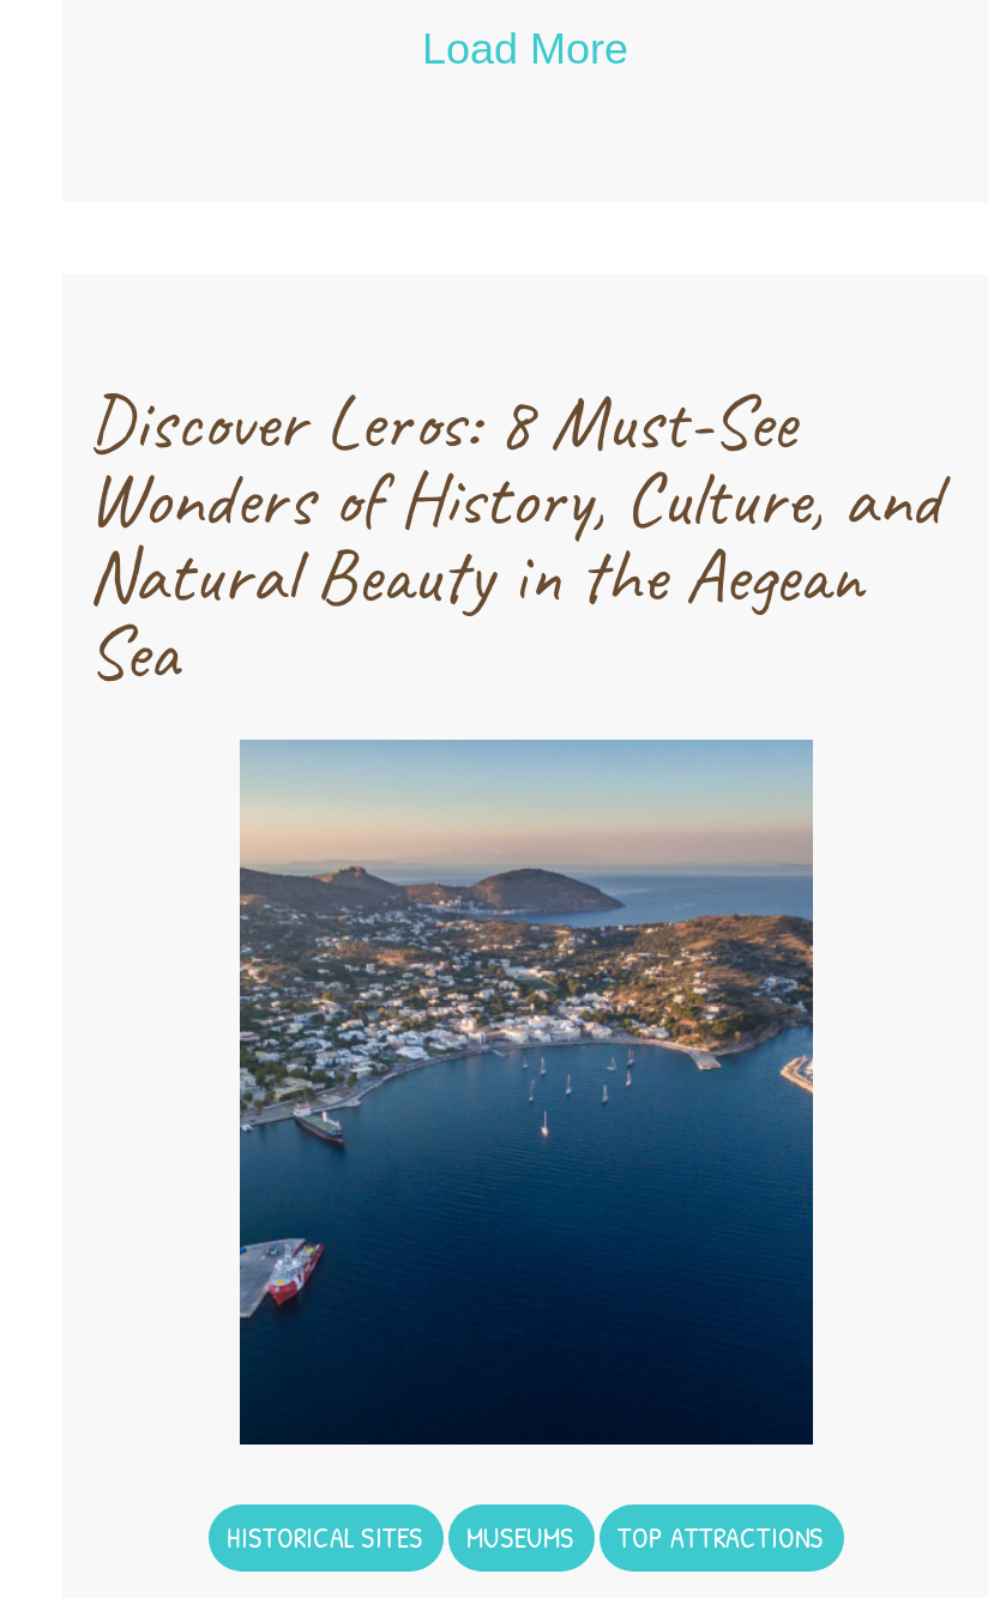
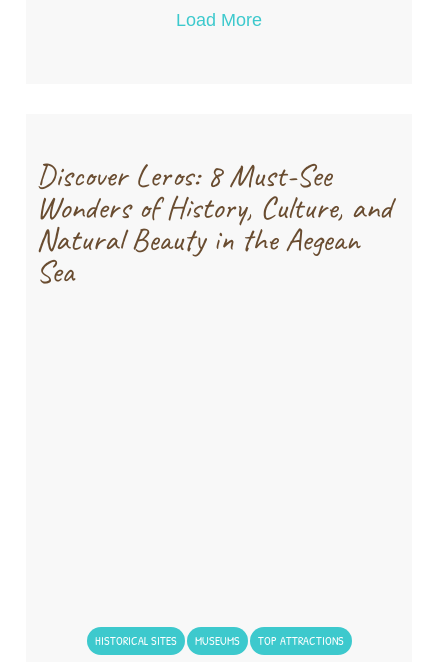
- [image]
